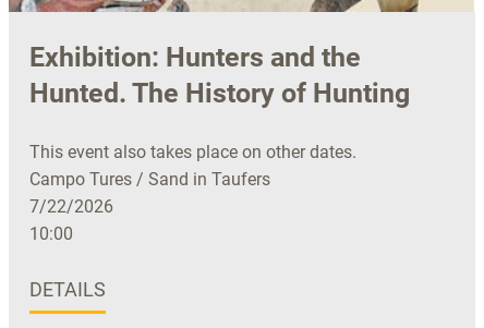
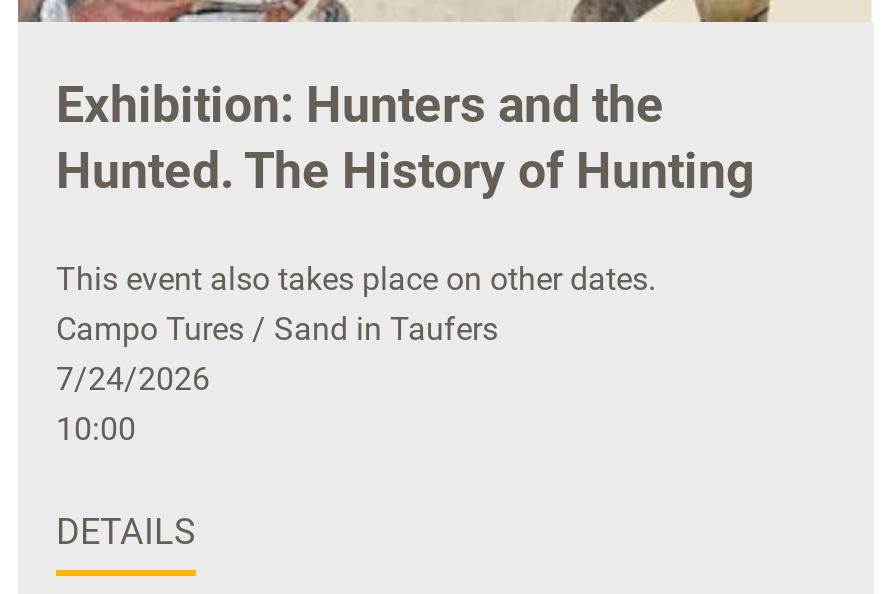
- 7/22/2026
+ 7/24/2026
